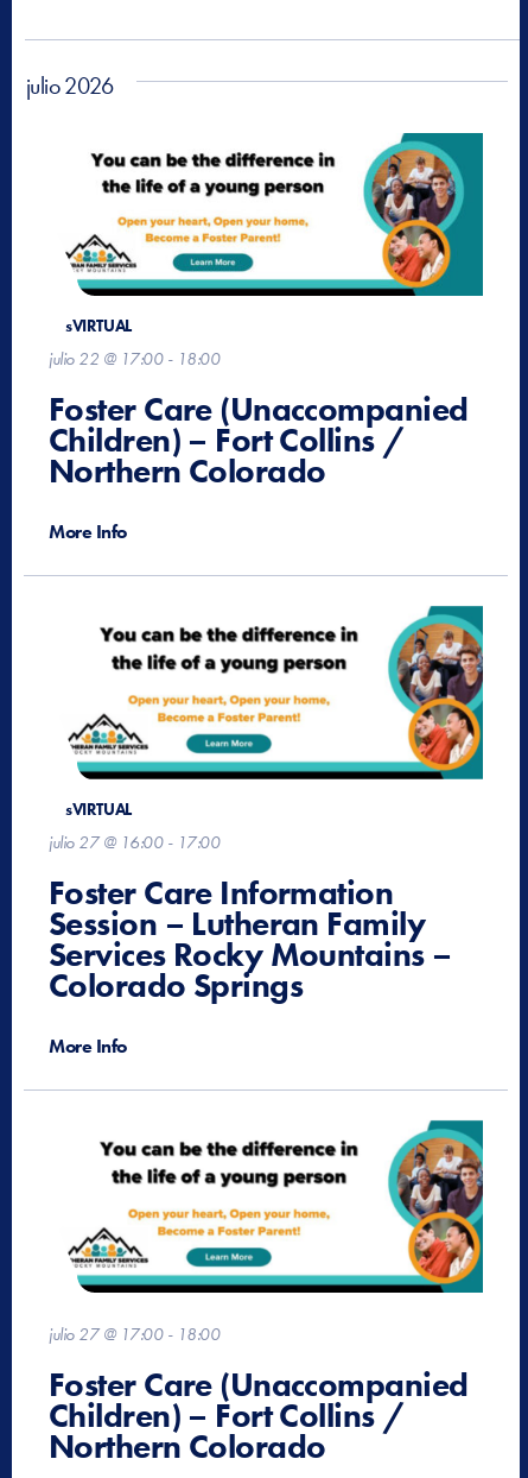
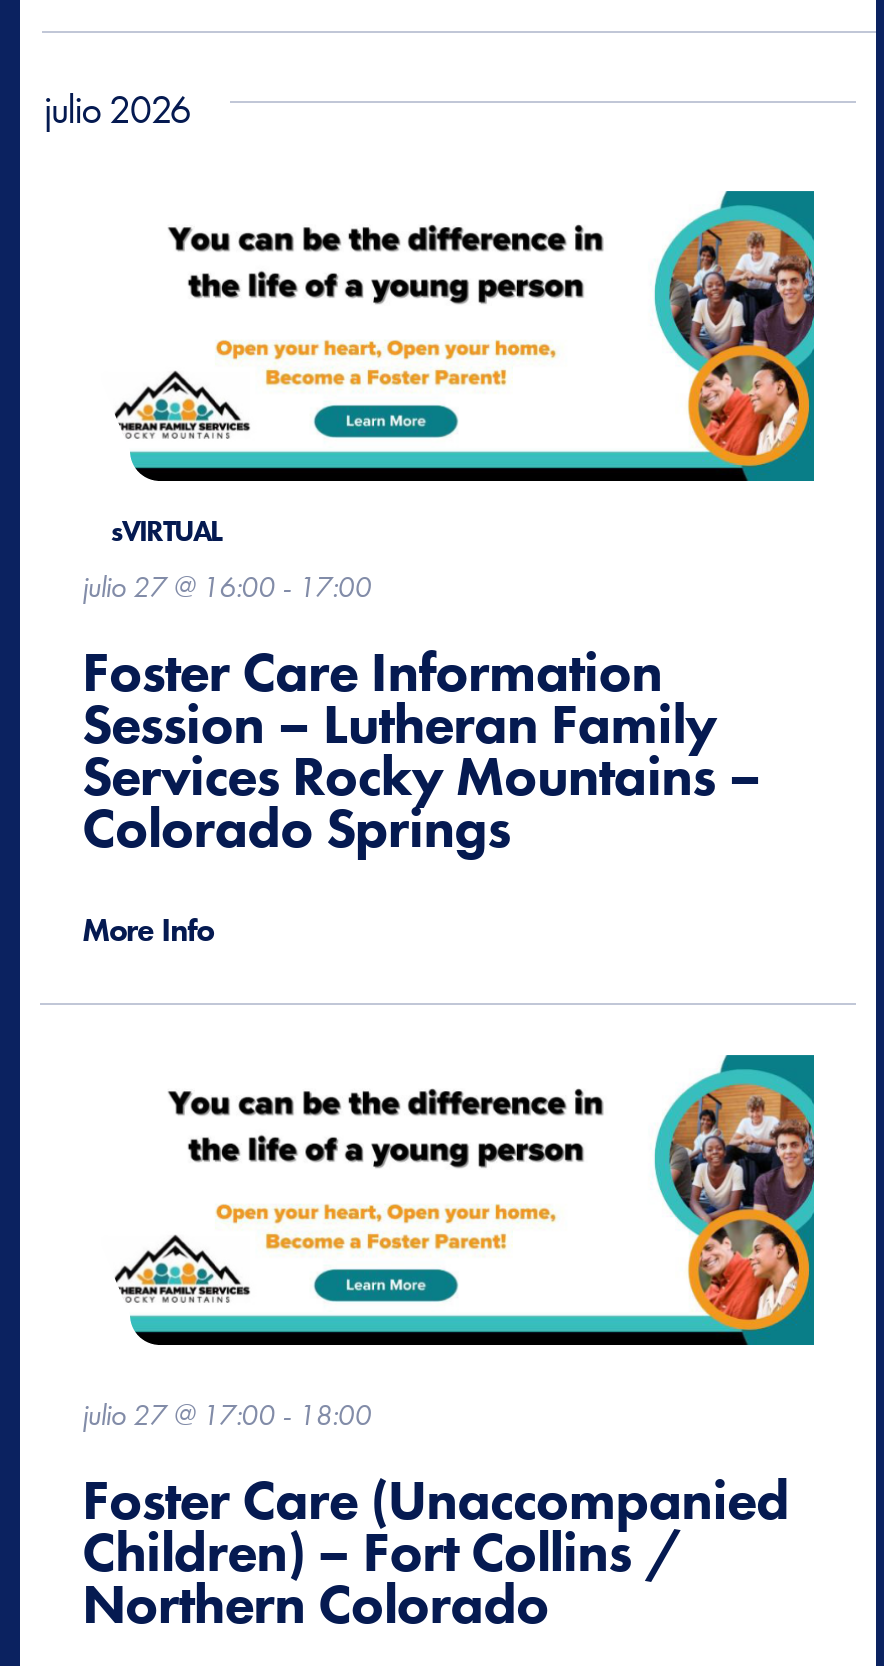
- [image]
- VIRTUAL
- julio 22 @ 17:00 - 18:00

- Foster Care (Unaccompanied
- Children) – Fort Collins /
- Northern Colorado

- More Info
